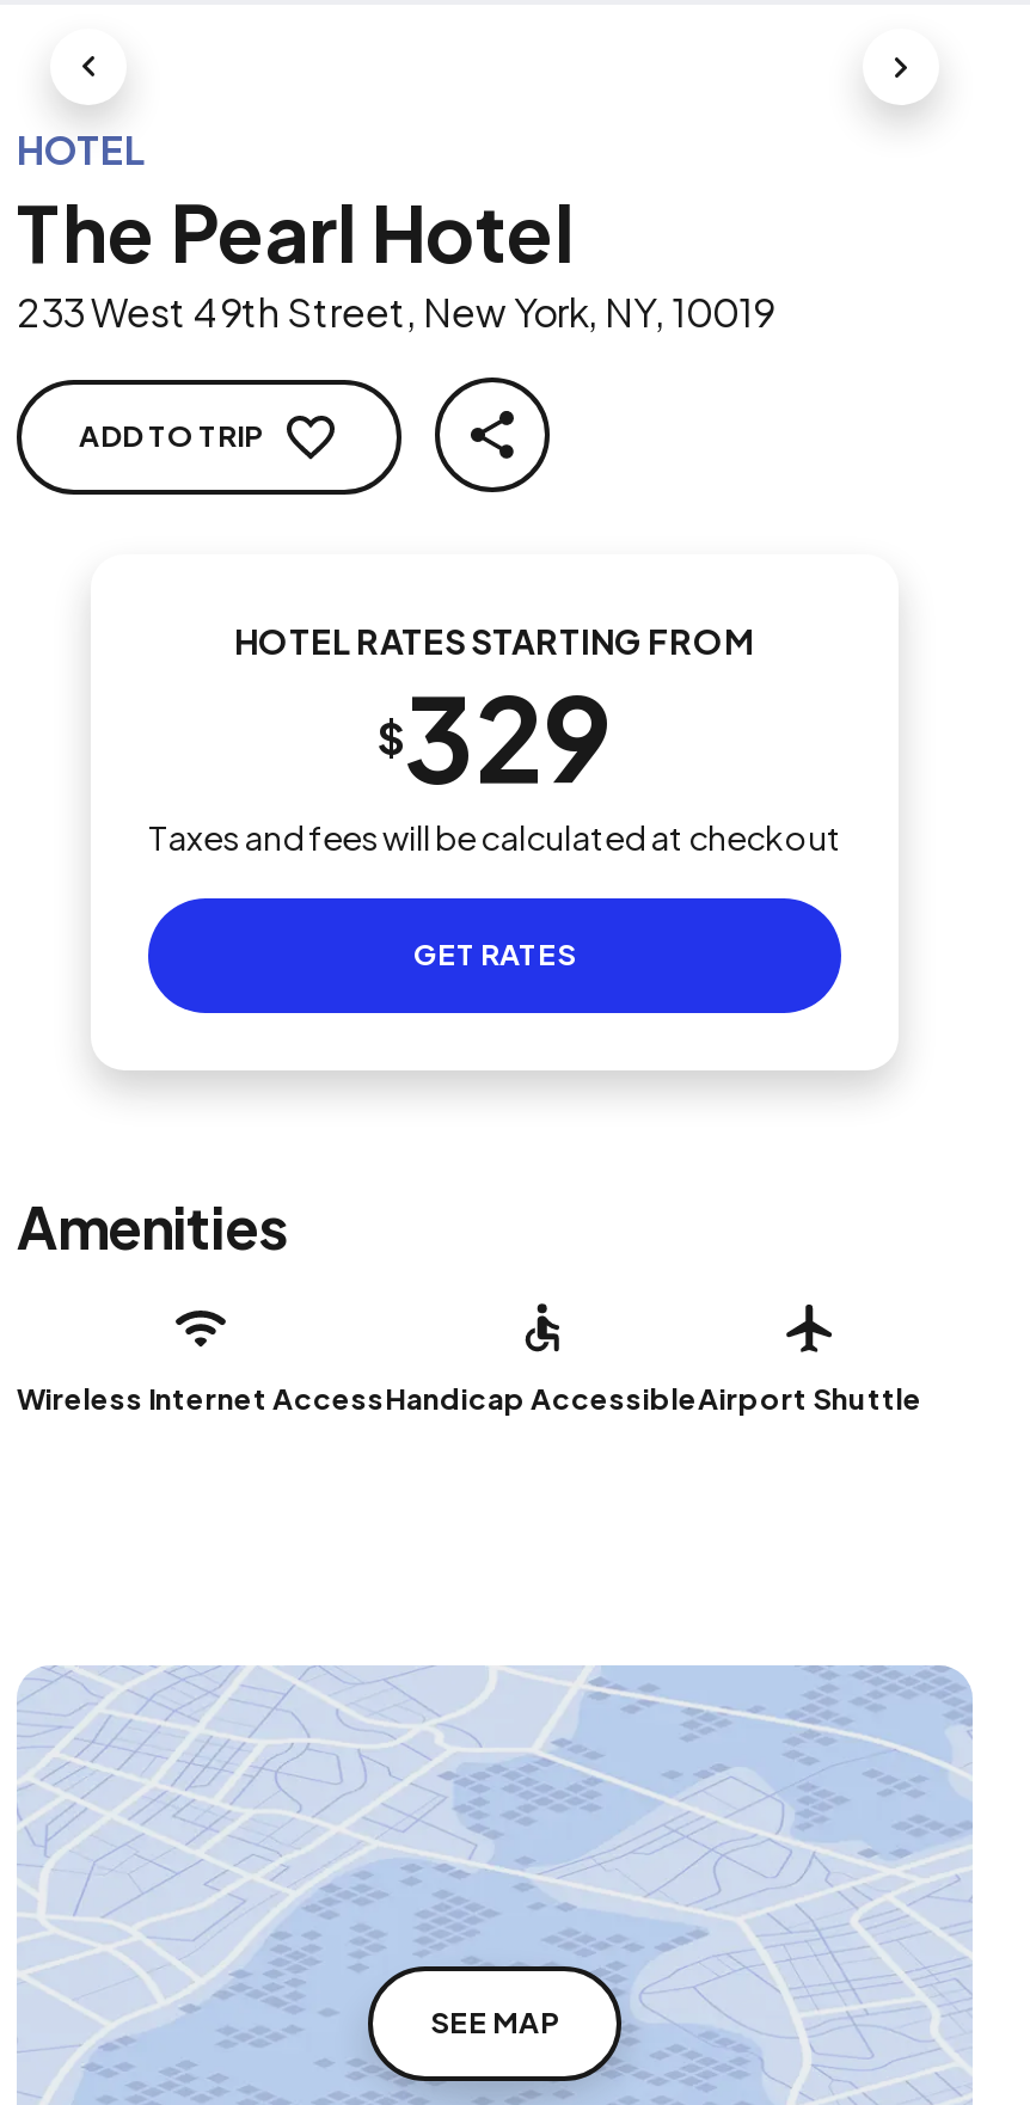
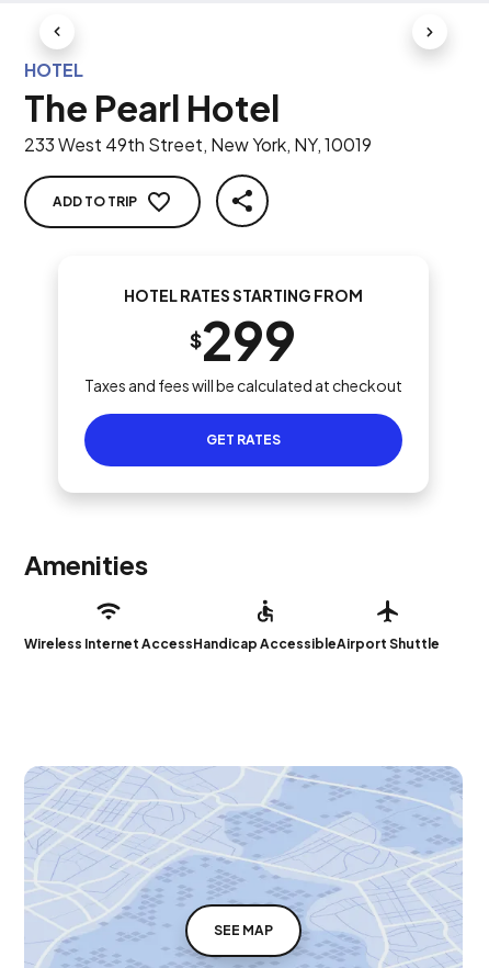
- $329
+ $299
